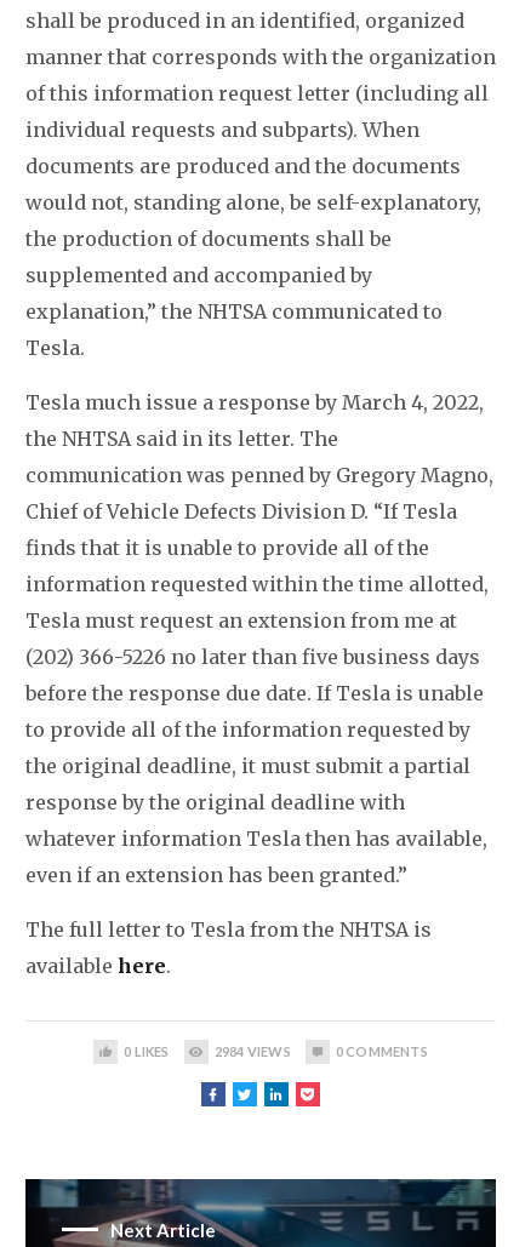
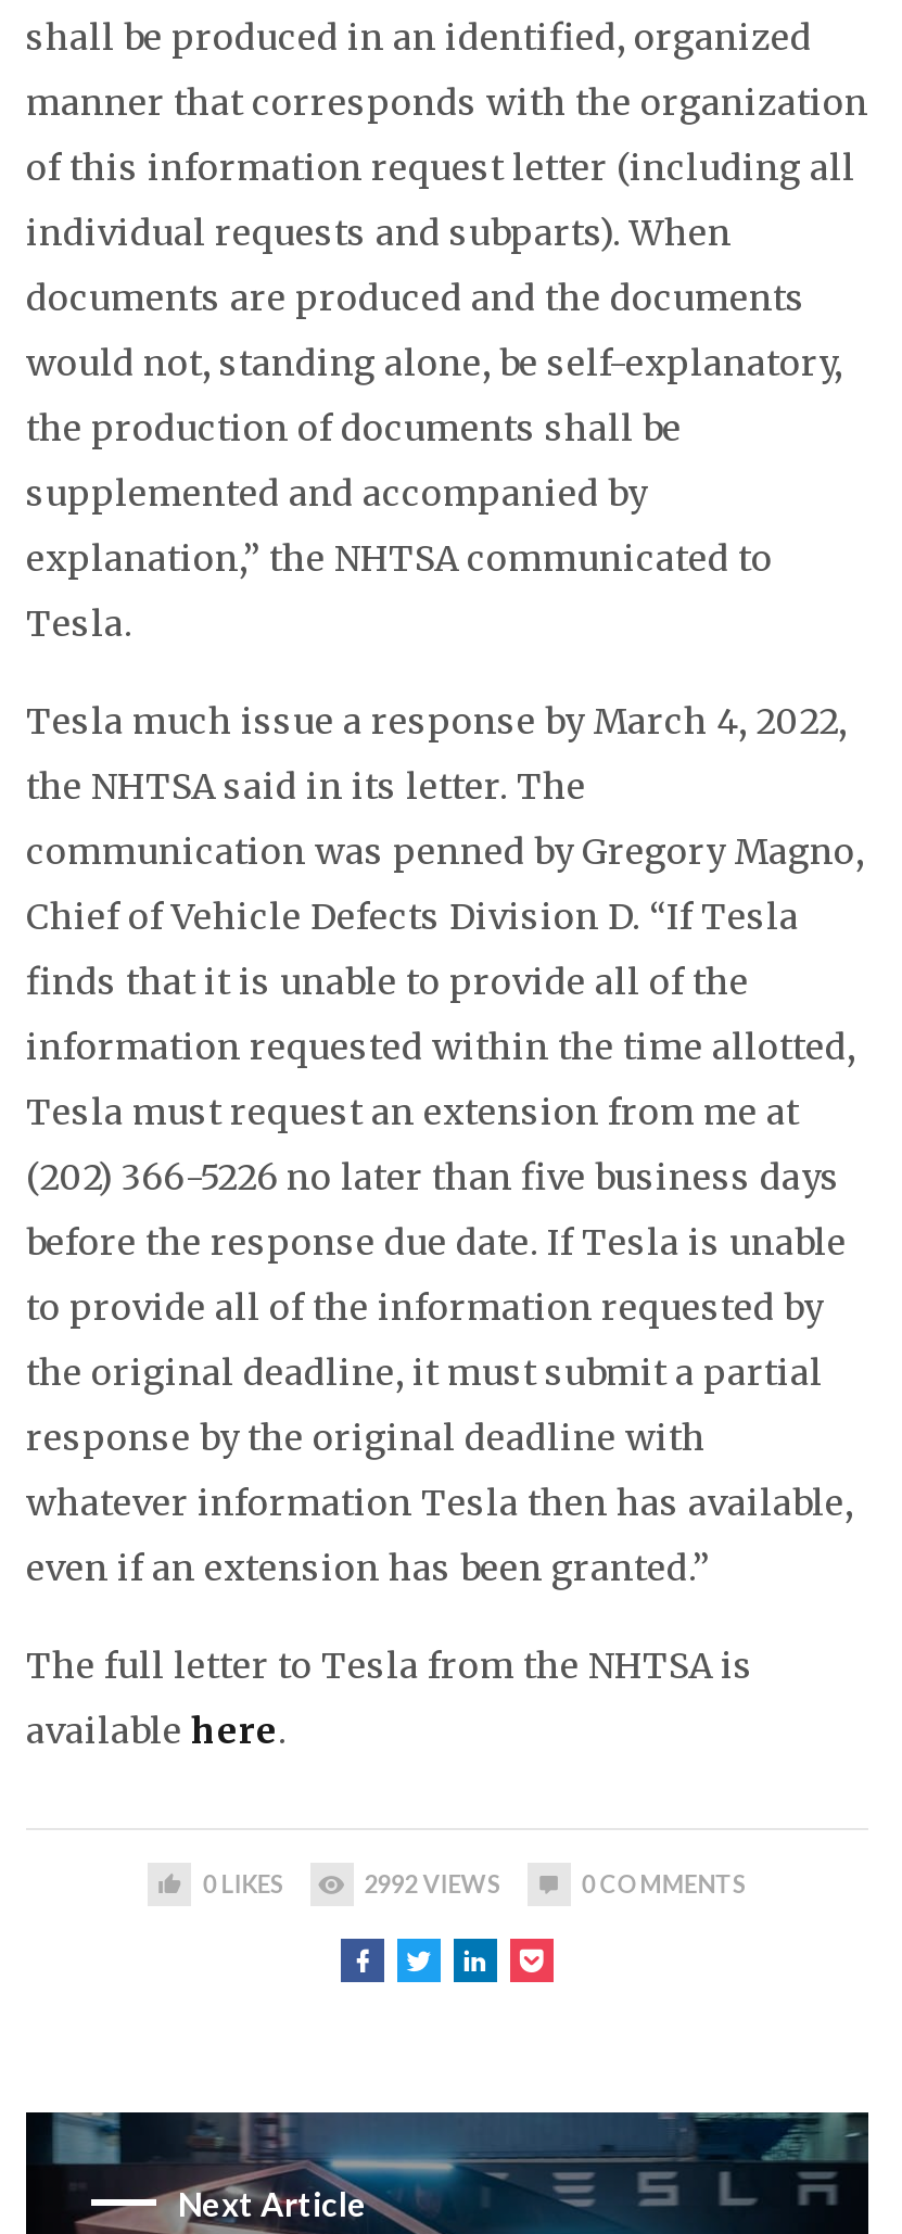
- 2984 VIEWS
+ 2992 VIEWS
